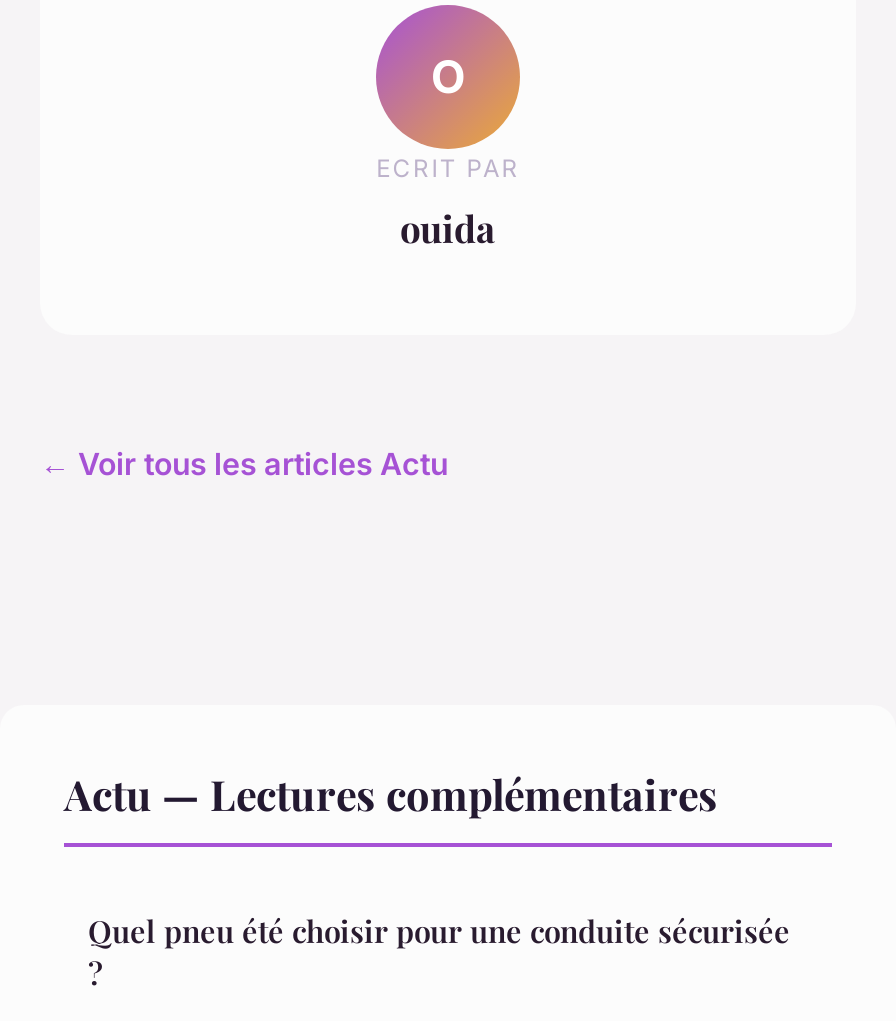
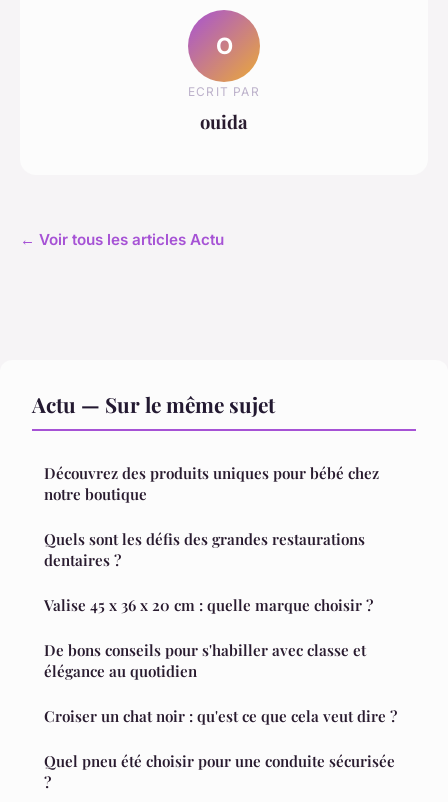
- Actu — Lectures complémentaires
+ Actu — Sur le même sujet
+ Découvrez des produits uniques pour bébé chez
+ notre boutique
+ Quels sont les défis des grandes restaurations
+ dentaires ?
+ Valise 45 x 36 x 20 cm : quelle marque choisir ?
+ De bons conseils pour s'habiller avec classe et
+ élégance au quotidien
+ Croiser un chat noir : qu'est ce que cela veut dire ?
